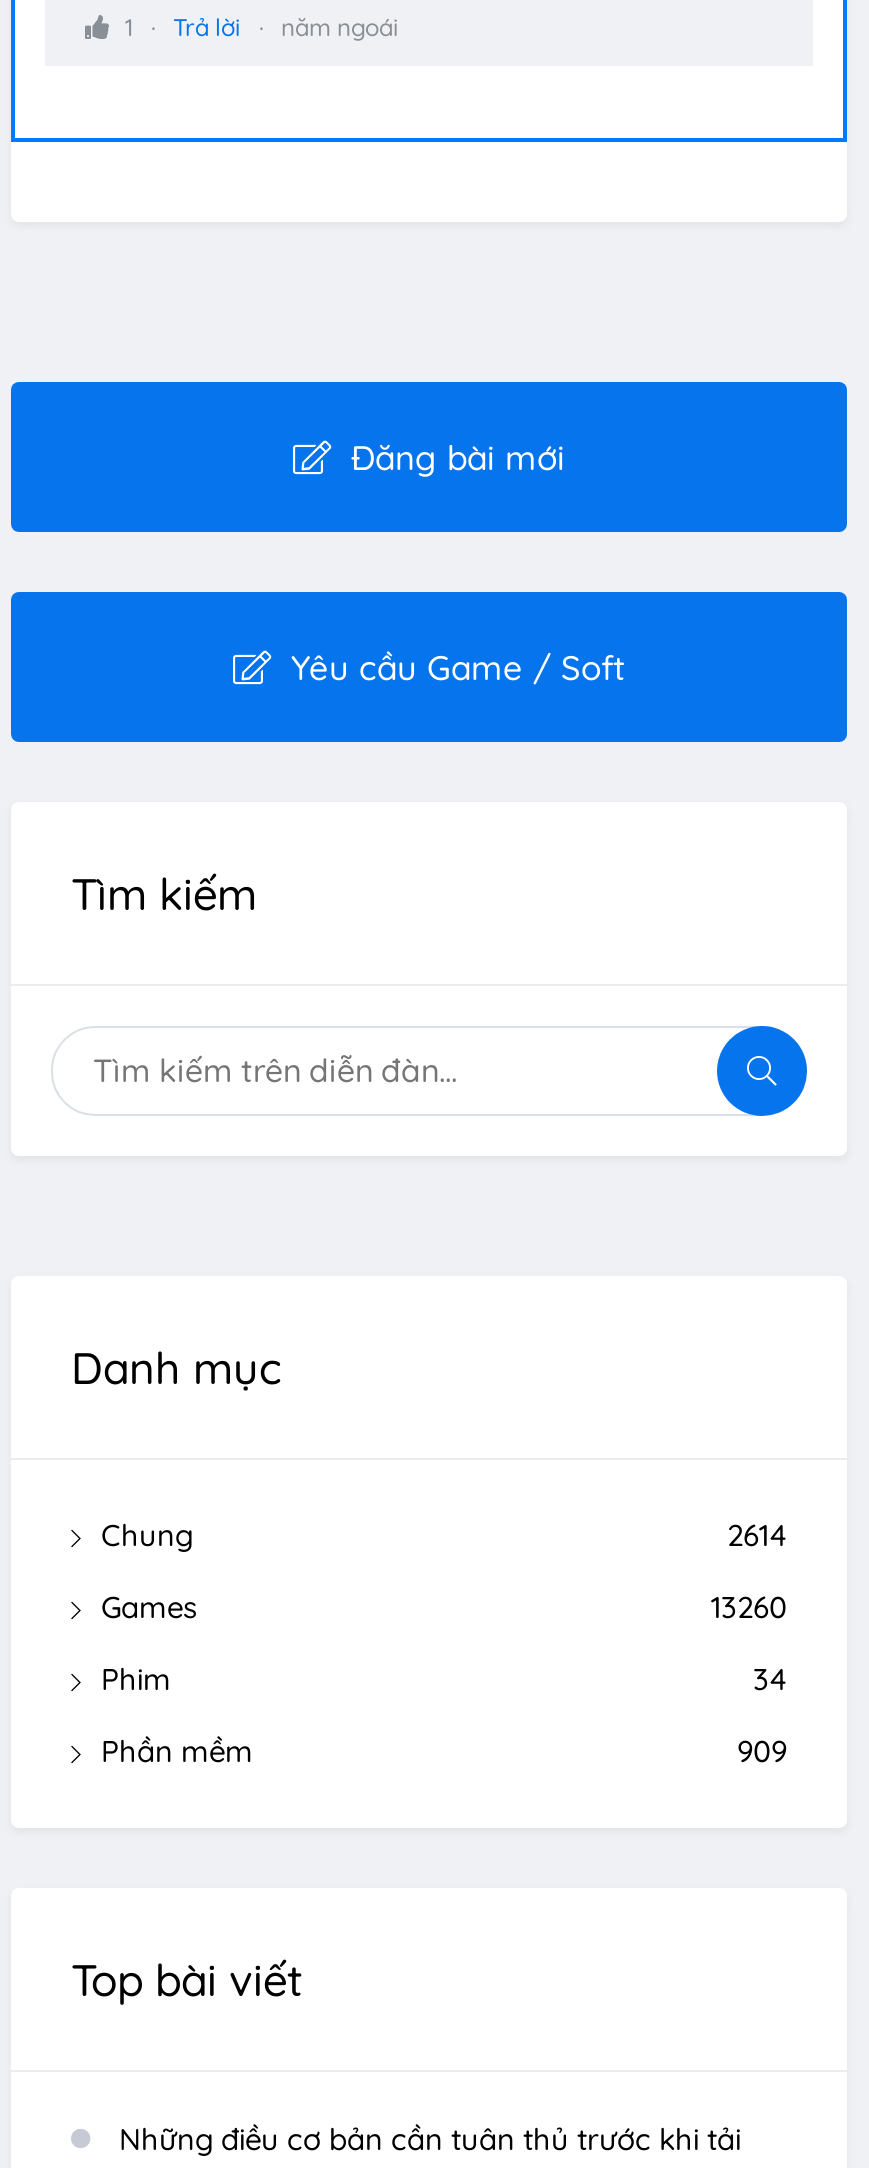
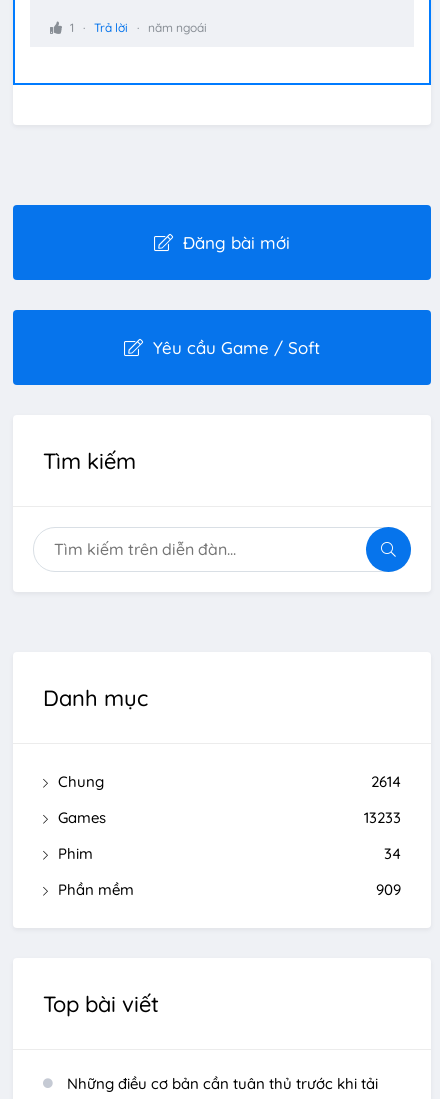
- 13260
+ 13233
